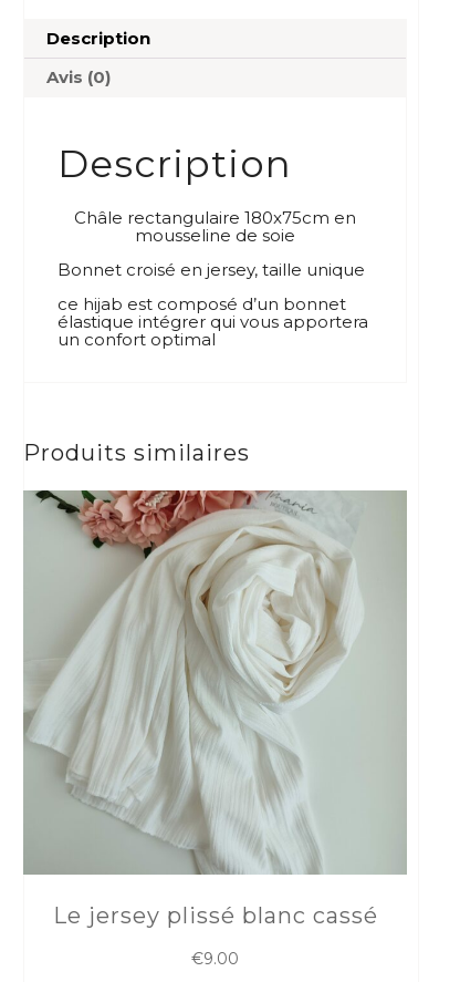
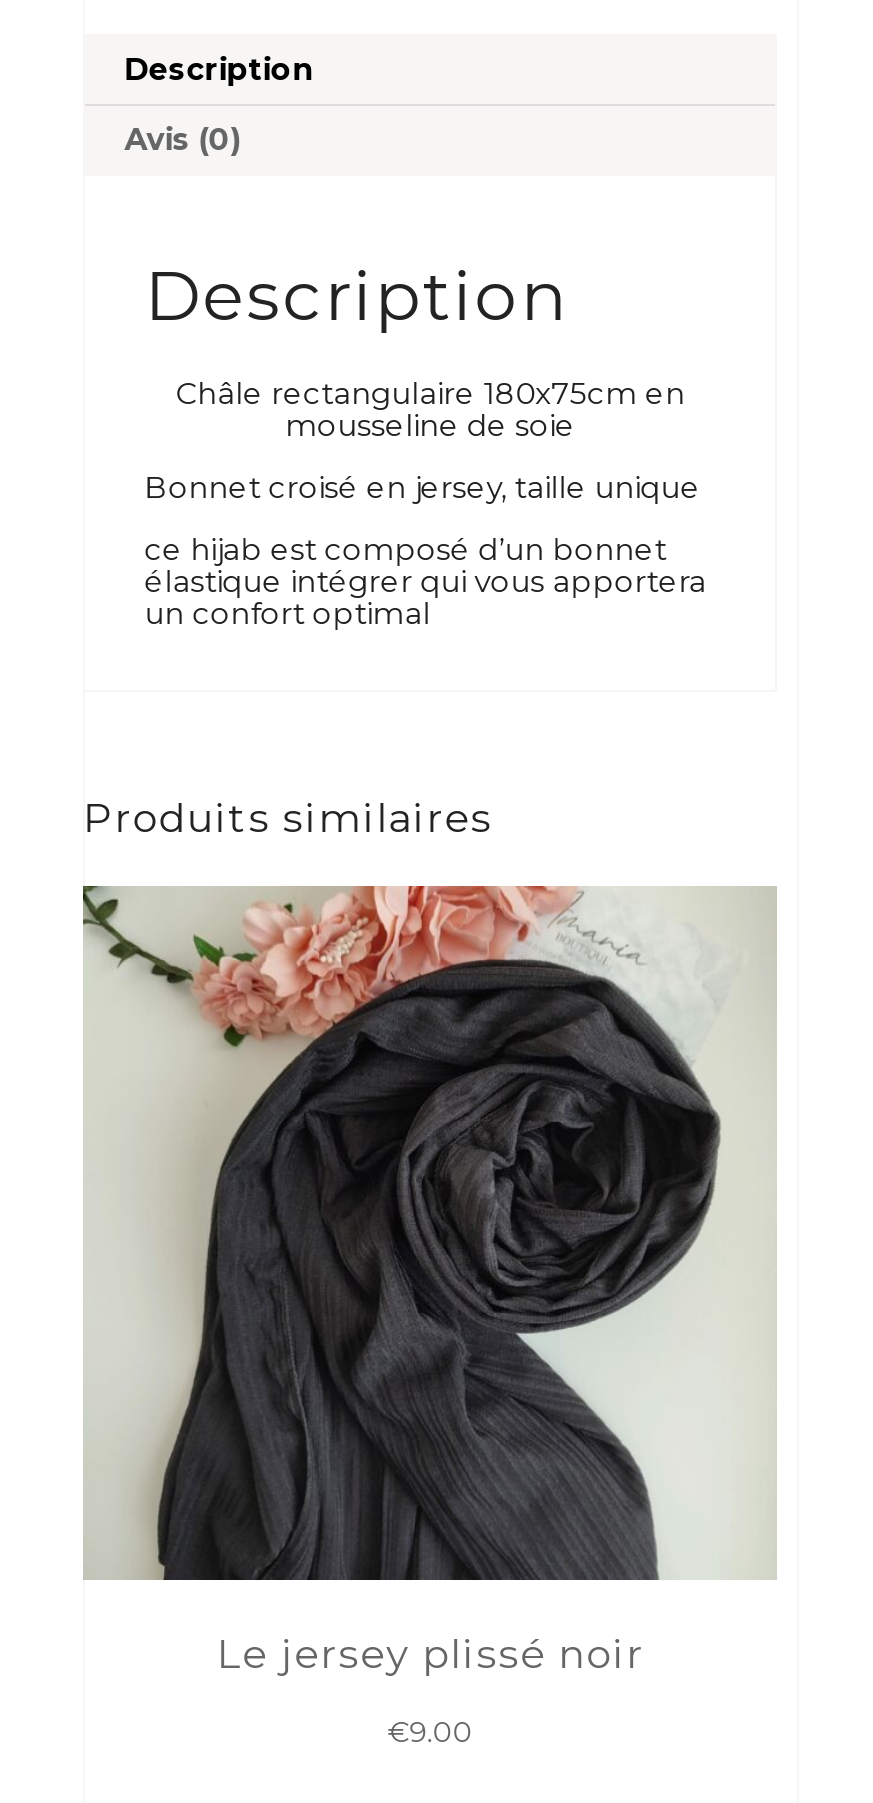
- [image]
- Le jersey plissé blanc cassé
+ [image]
+ Le jersey plissé noir
